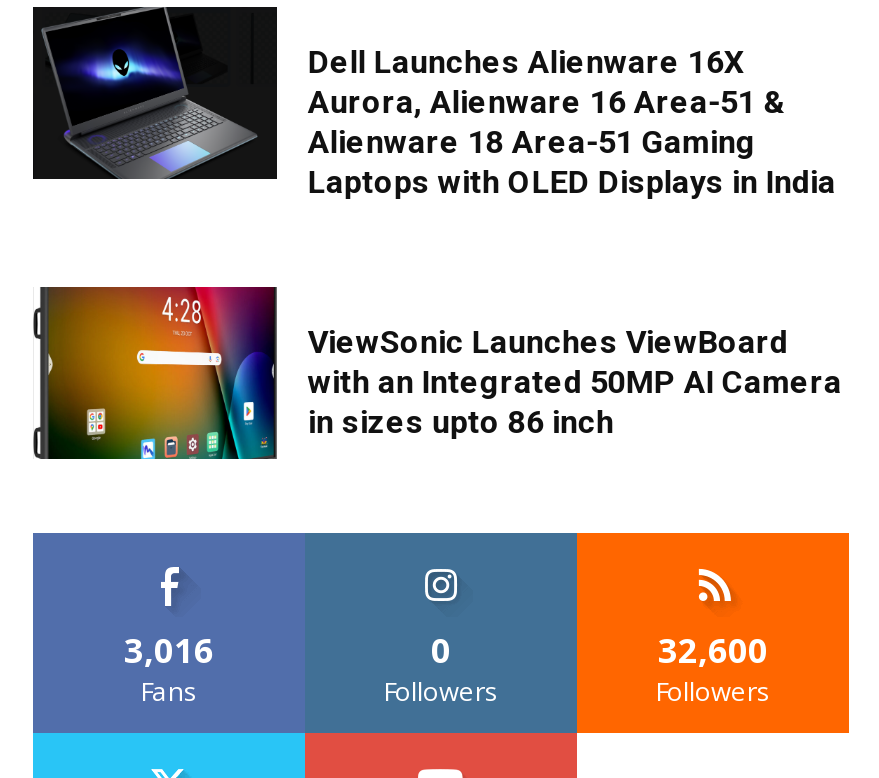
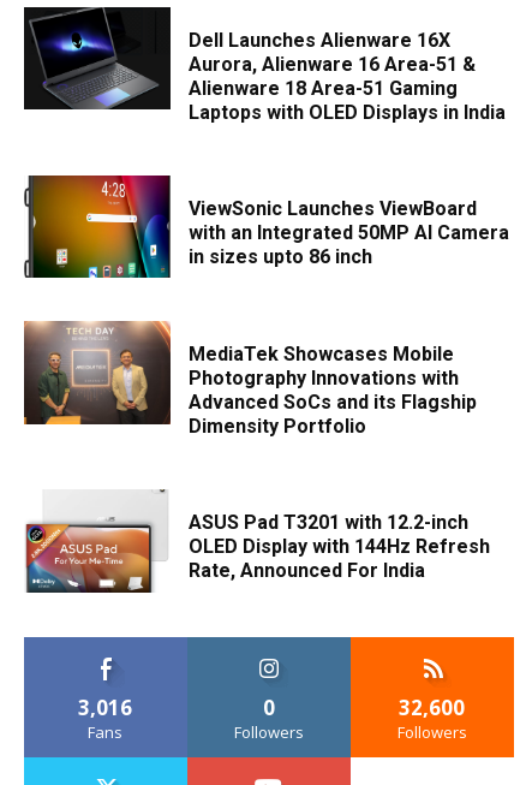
+ [image]
+ MediaTek Showcases Mobile
+ Photography Innovations with
+ Advanced SoCs and its Flagship
+ Dimensity Portfolio

+ [image]
+ ASUS Pad T3201 with 12.2-inch
+ OLED Display with 144Hz Refresh
+ Rate, Announced For India
